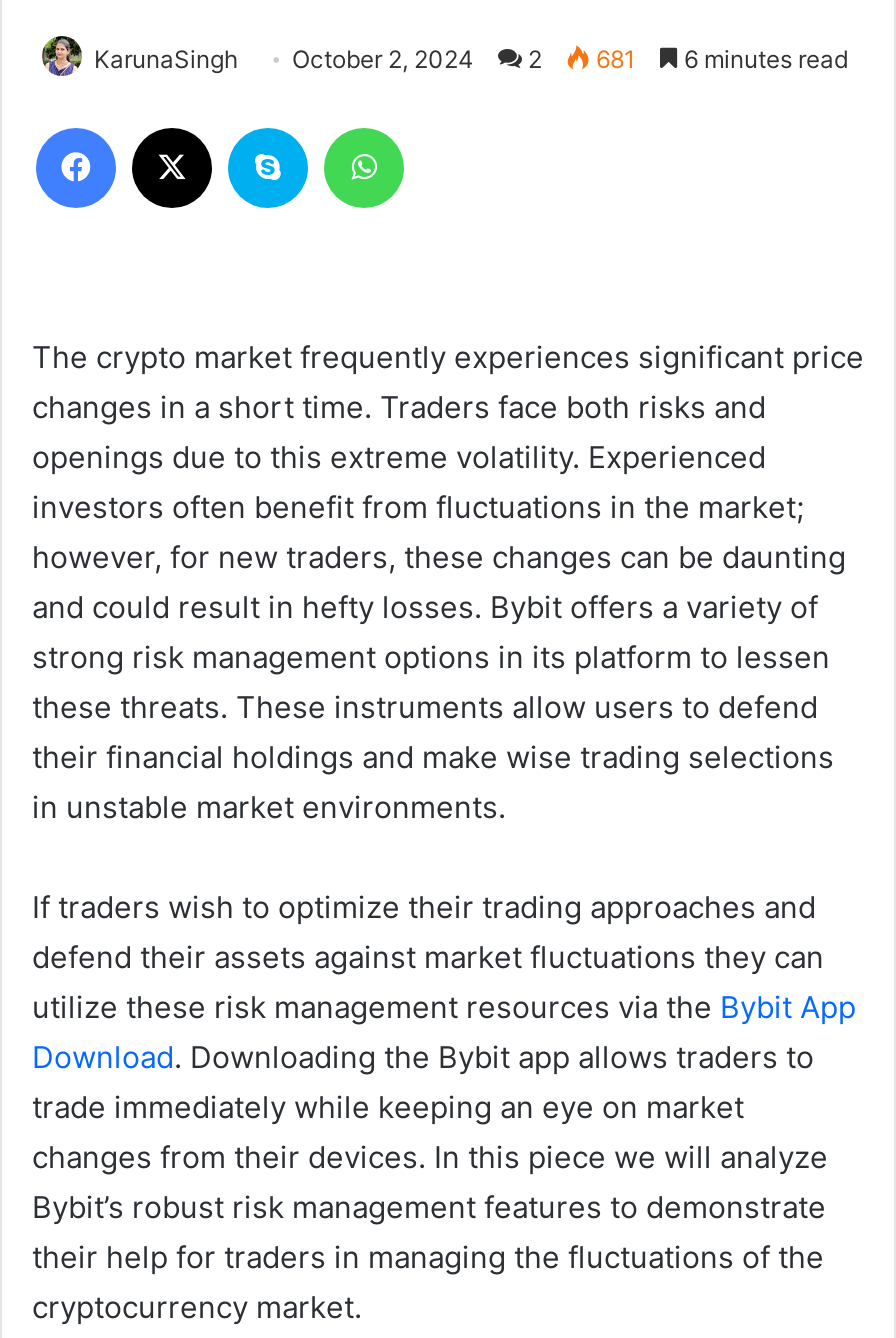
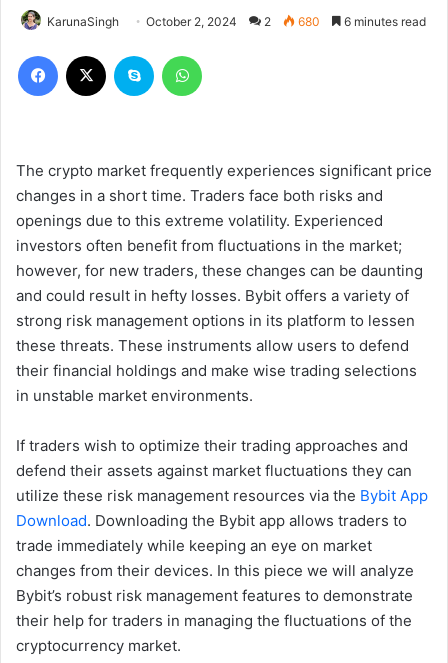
- KarunaSingh October 2, 2024 2 681 6 minutes read
+ KarunaSingh October 2, 2024 2 680 6 minutes read
